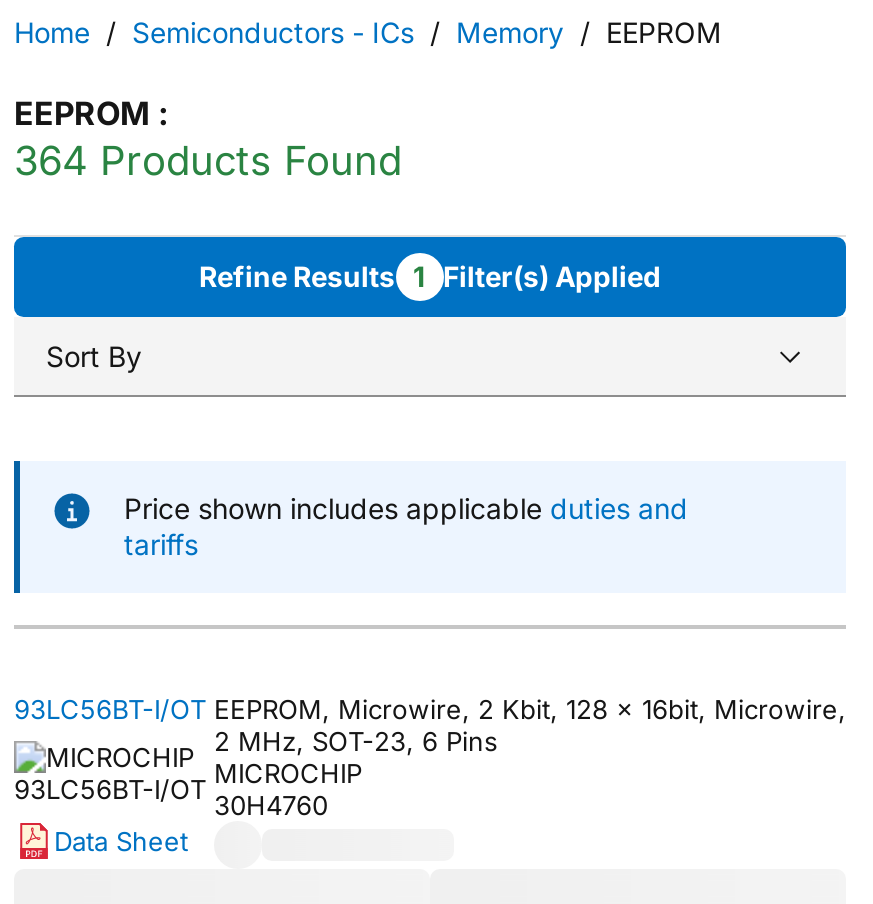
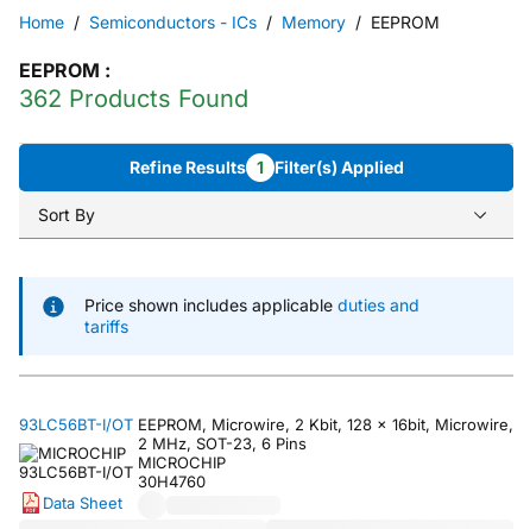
- 364 Products Found
+ 362 Products Found
